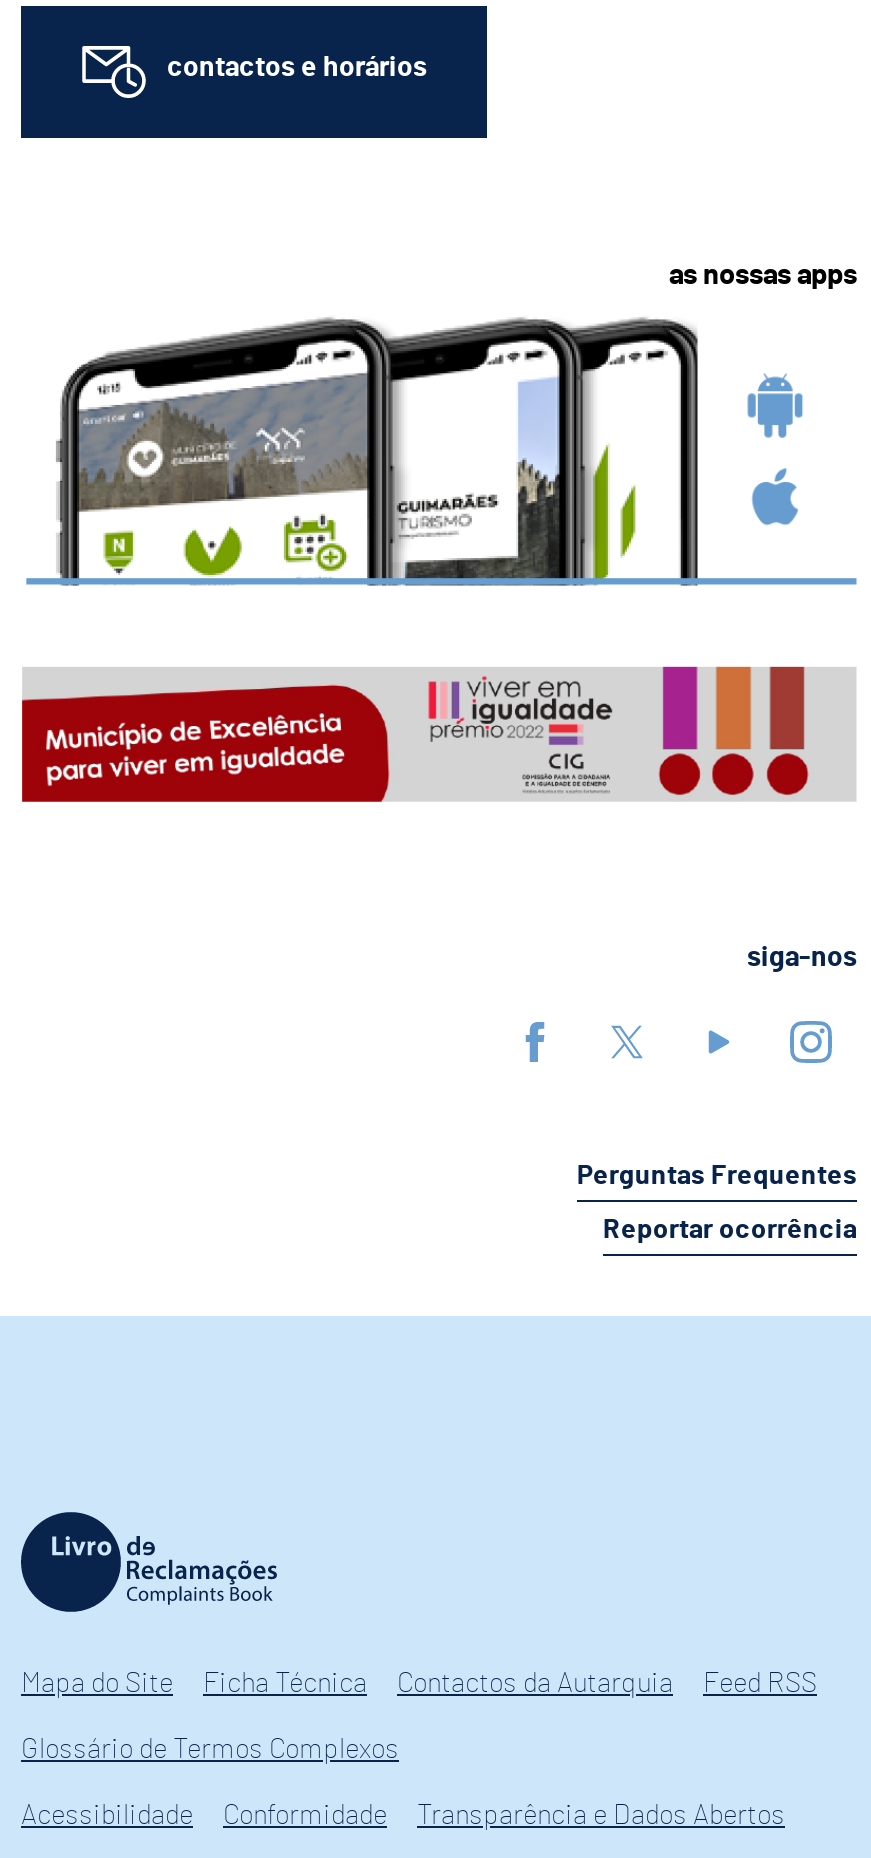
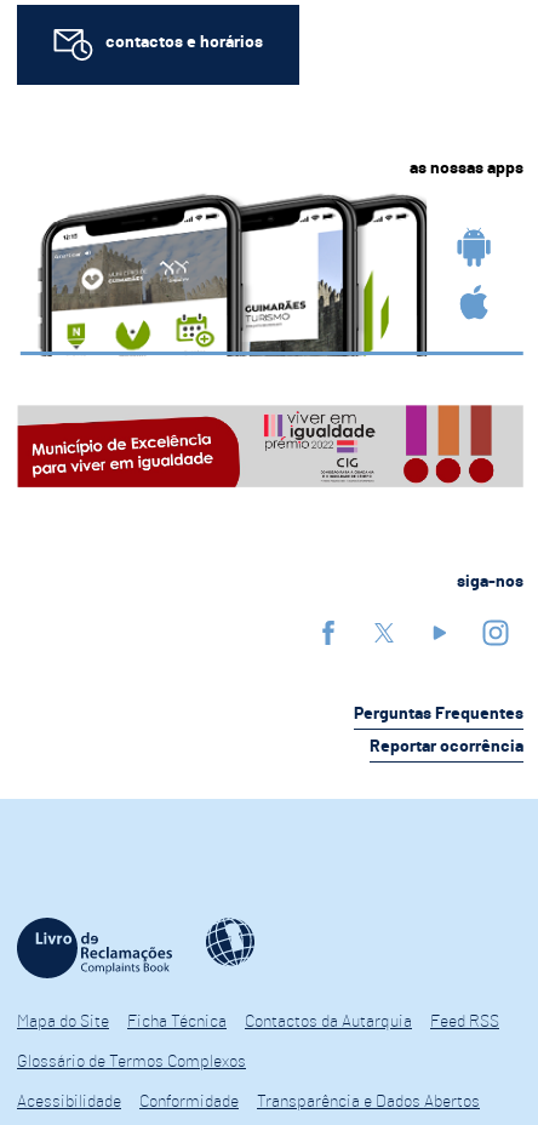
+ [image]
